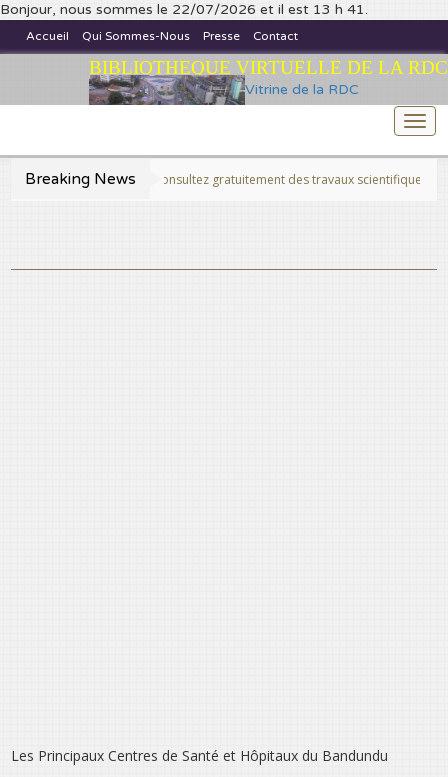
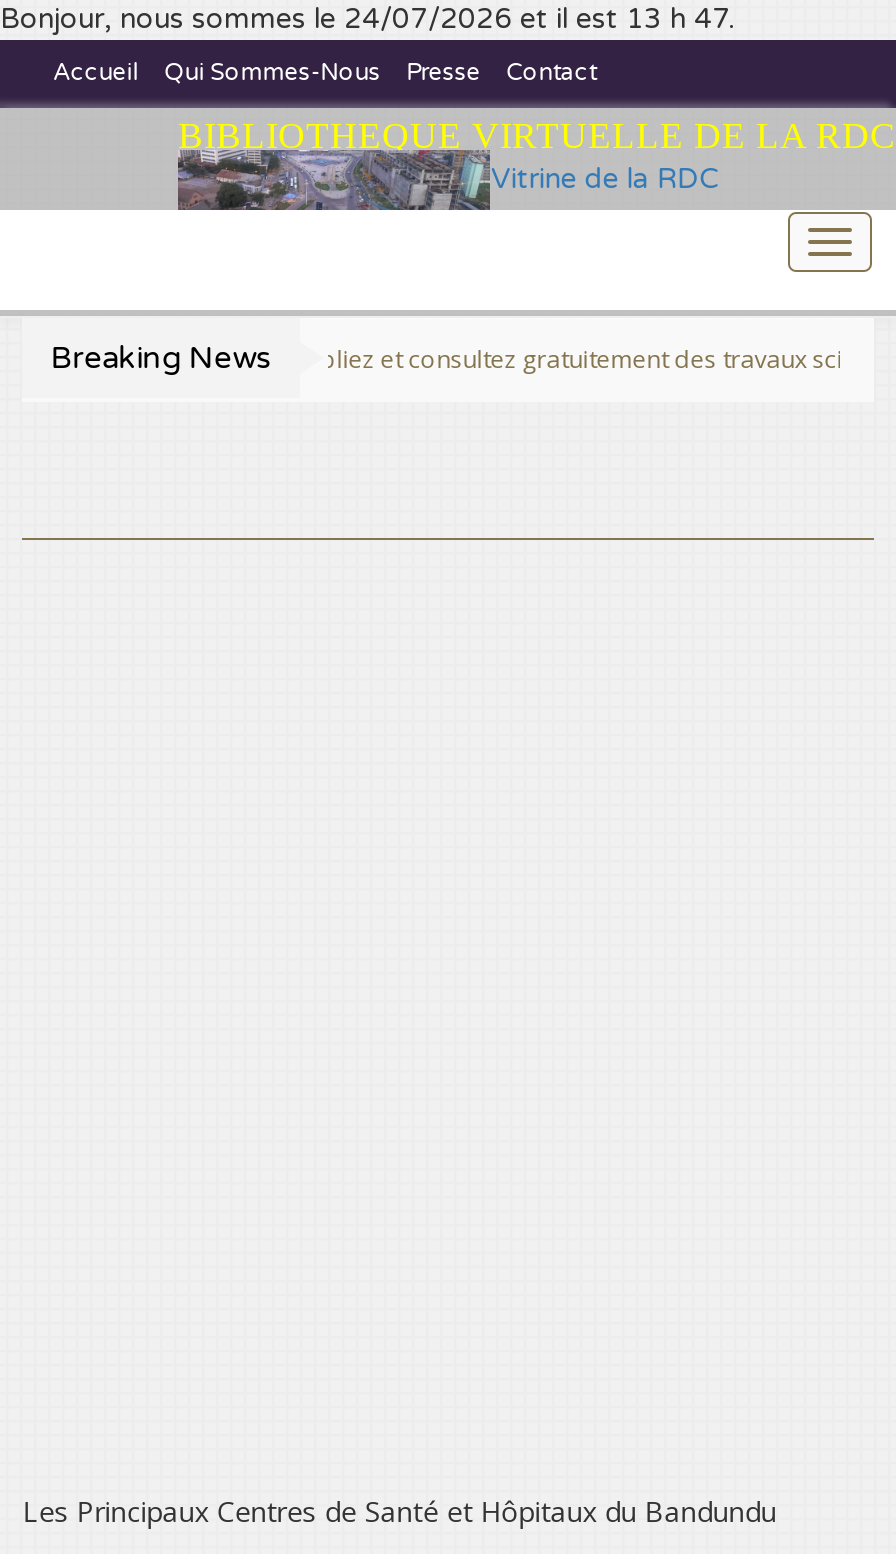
- Bonjour, nous sommes le 22/07/2026 et il est 13 h 41.
+ Bonjour, nous sommes le 24/07/2026 et il est 13 h 47.
